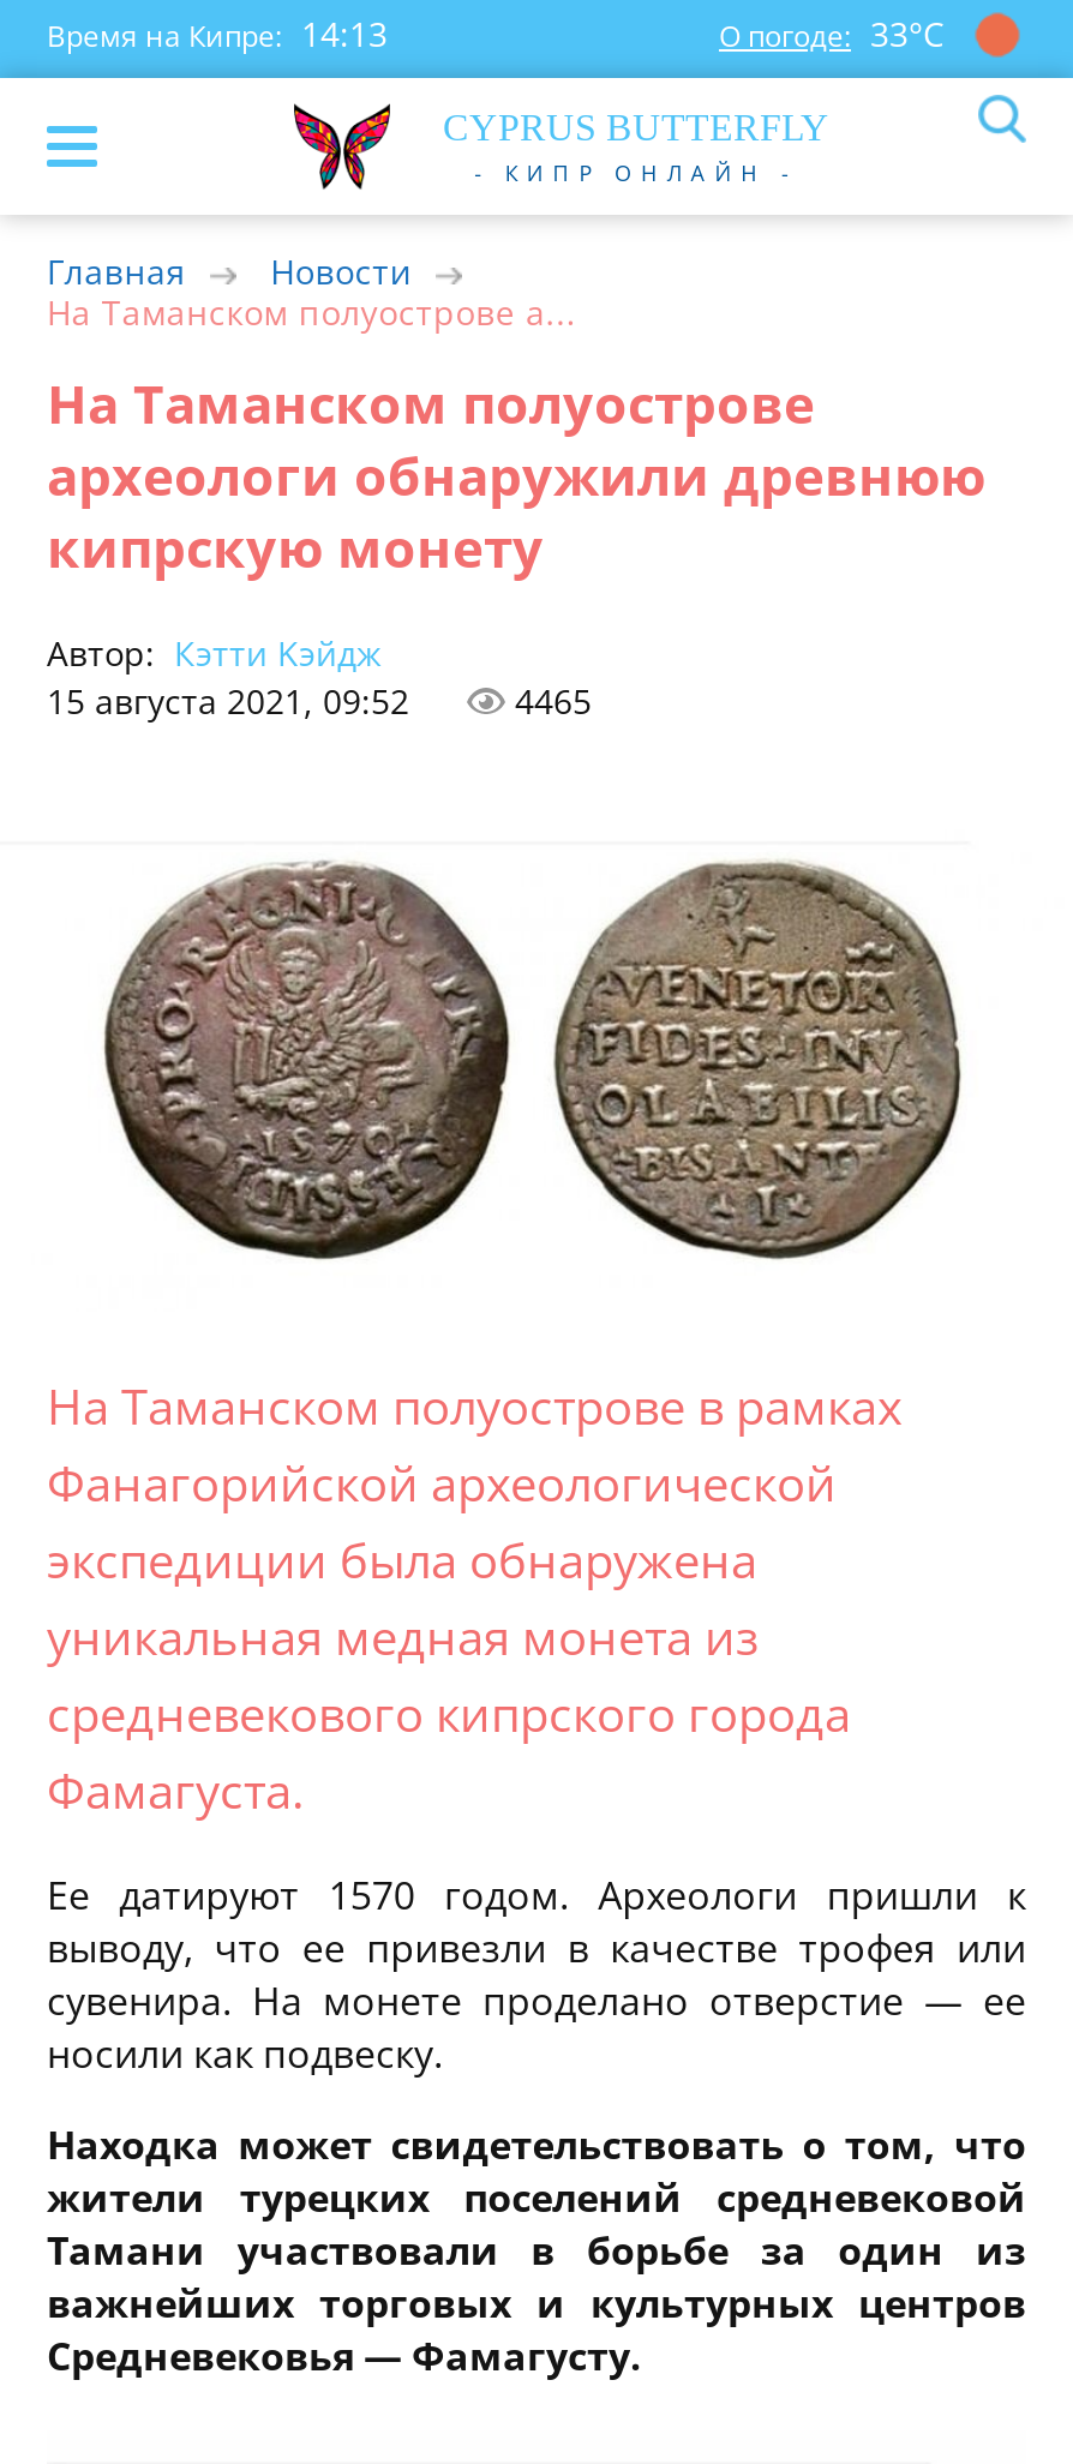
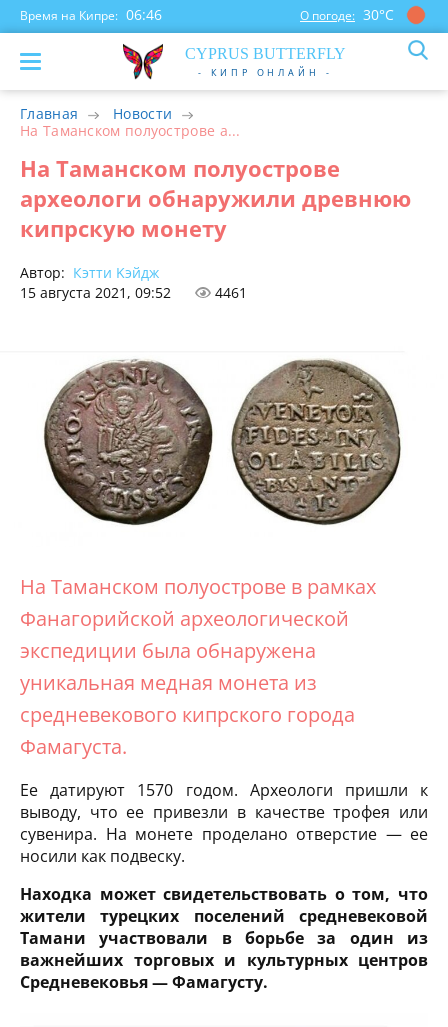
- Время на Кипре: 14:13
+ Время на Кипре: 06:46

- О погоде: 33°С
+ О погоде: 30°С

- 4465
+ 4461
